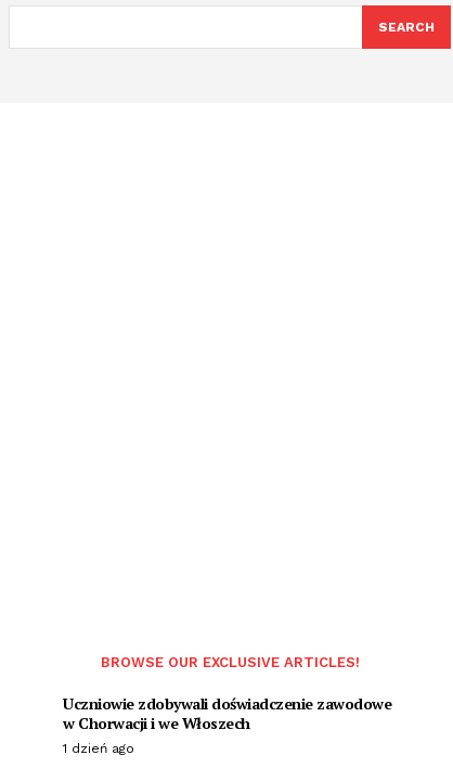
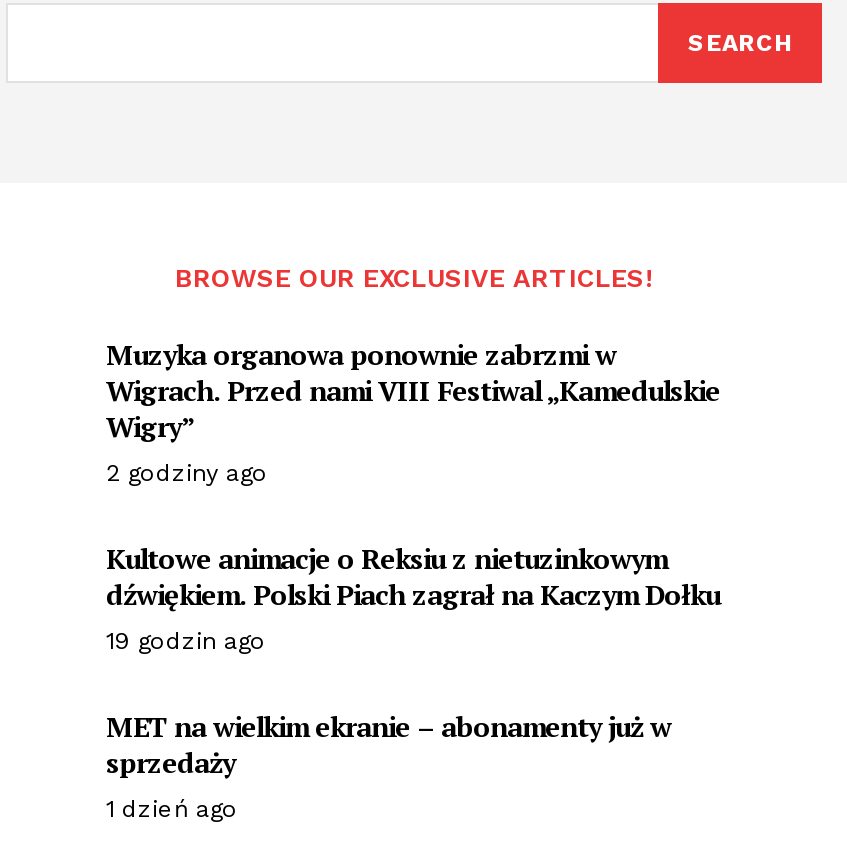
moved up: BROWSE OUR EXCLUSIVE ARTICLES!

- Uczniowie zdobywali doświadczenie zawodowe
- w Chorwacji i we Włoszech
+ Muzyka organowa ponownie zabrzmi w
+ Wigrach. Przed nami VIII Festiwal „Kamedulskie
+ Wigry”
+ 2 godziny ago
+ Kultowe animacje o Reksiu z nietuzinkowym
+ dźwiękiem. Polski Piach zagrał na Kaczym Dołku
+ 19 godzin ago
+ MET na wielkim ekranie – abonamenty już w
+ sprzedaży
